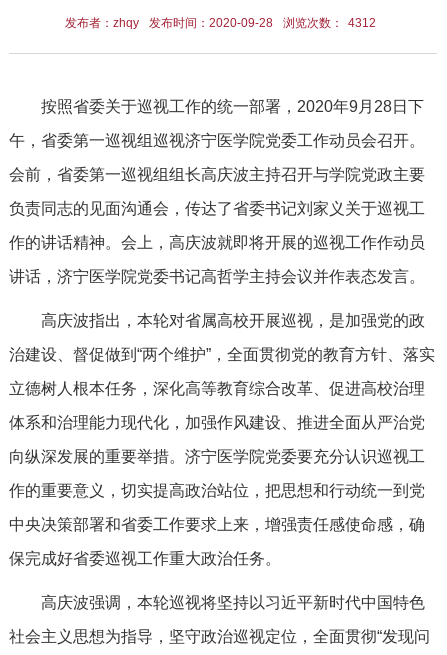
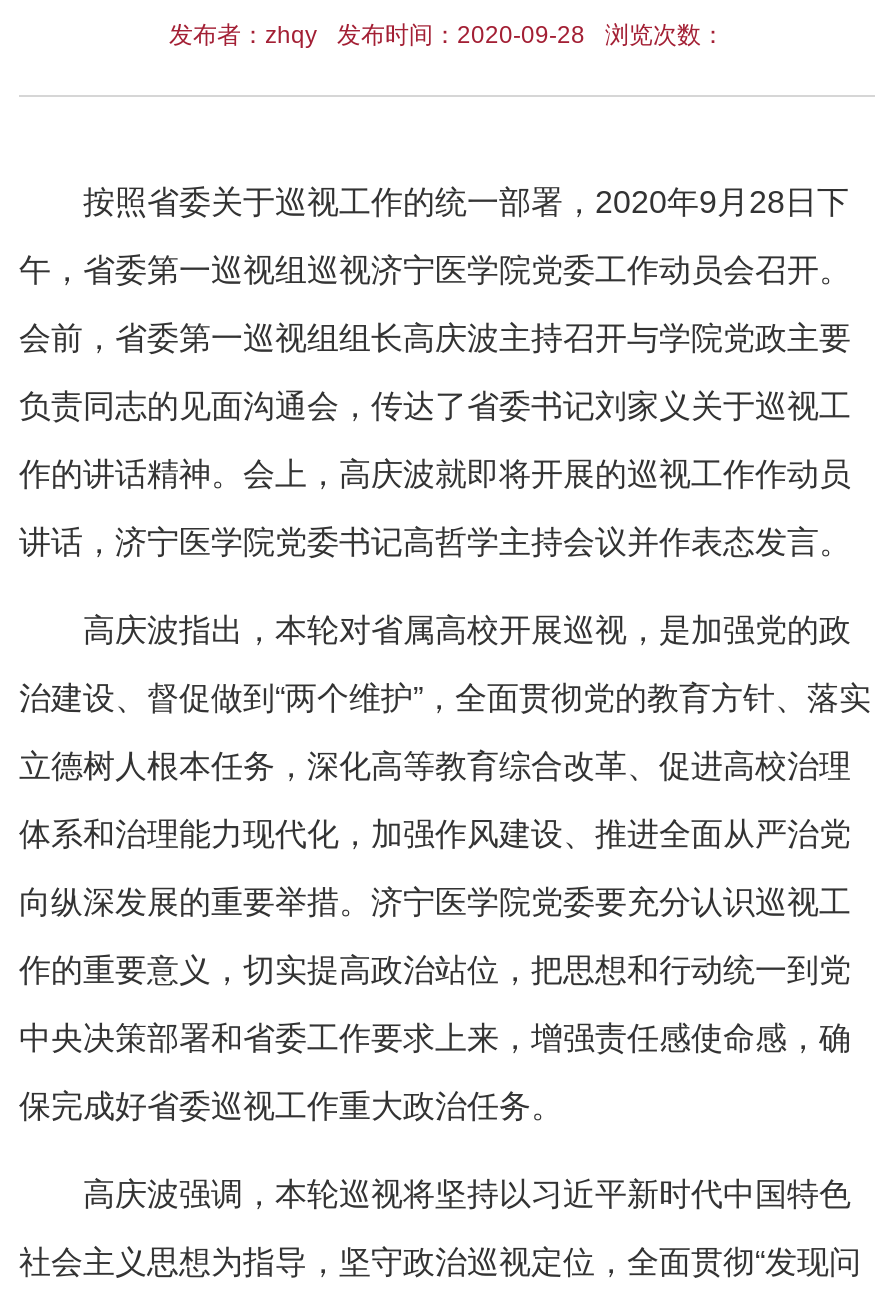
- 浏览次数： 4312
+ 浏览次数：
